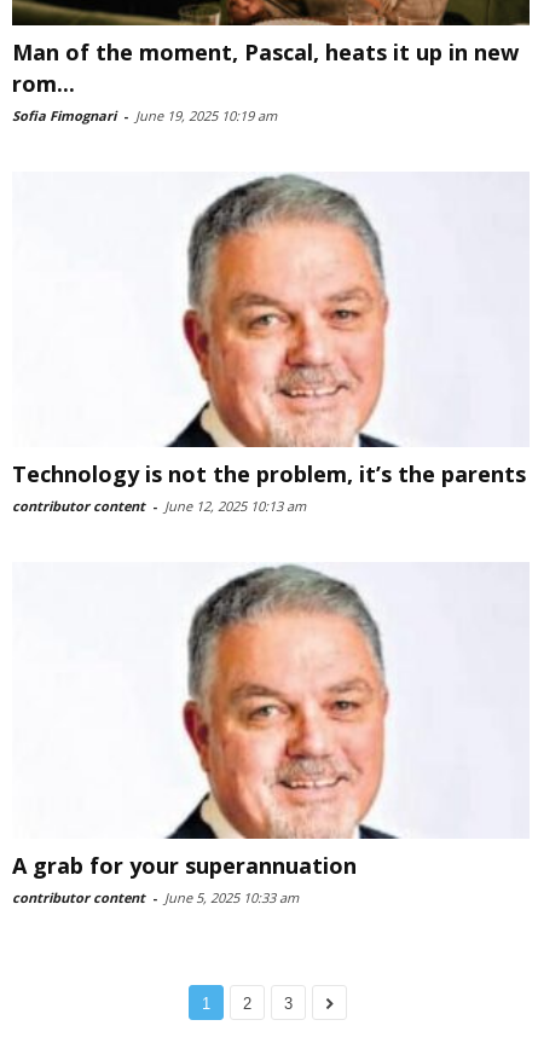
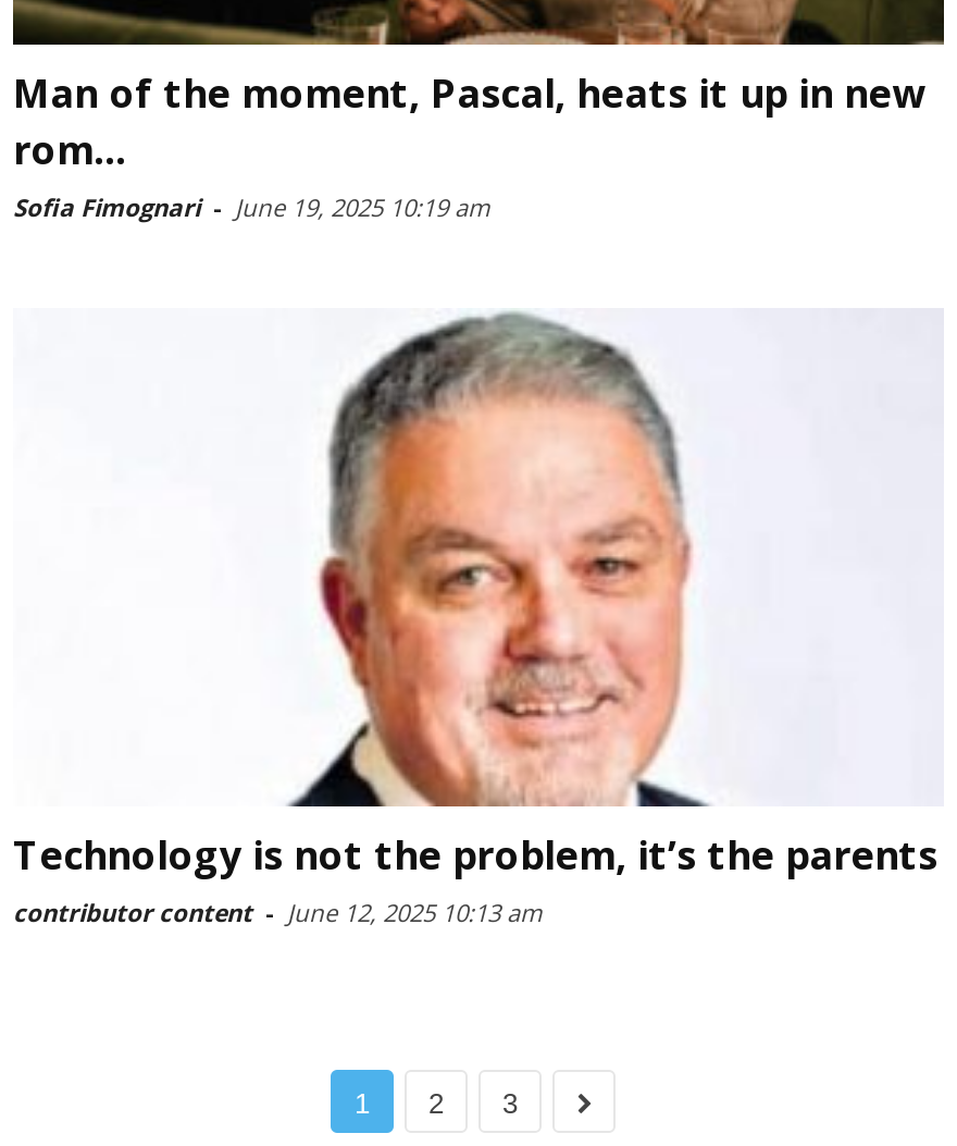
- A grab for your superannuation
- contributor content - June 5, 2025 10:33 am
